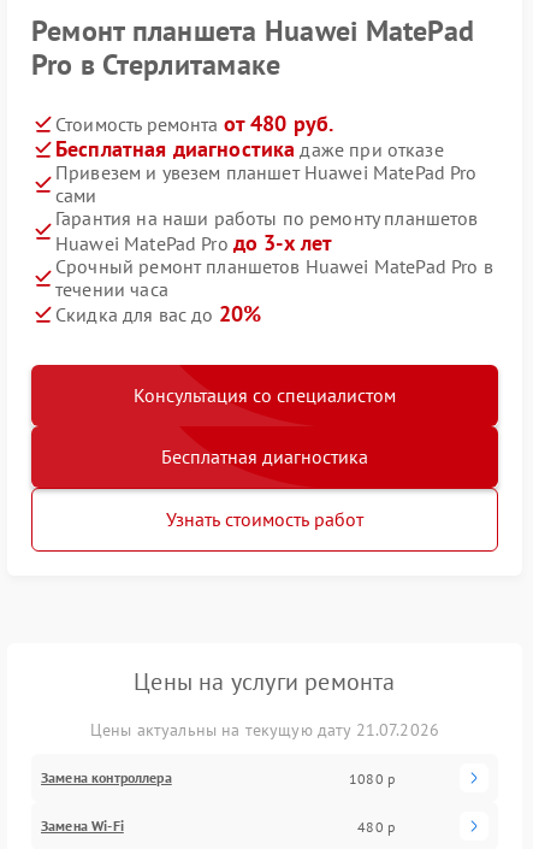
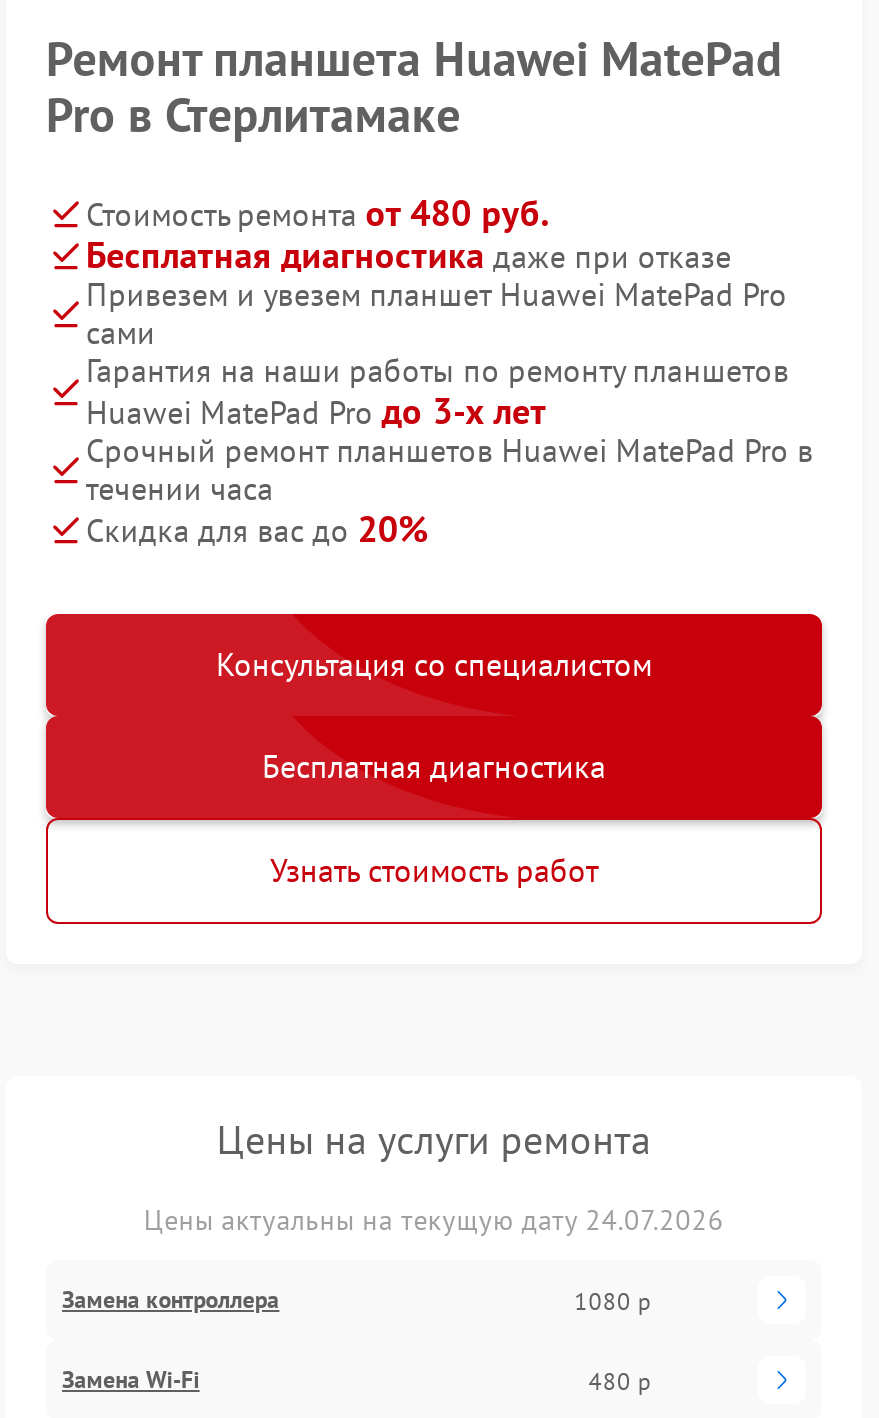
- Цены актуальны на текущую дату 21.07.2026
+ Цены актуальны на текущую дату 24.07.2026
